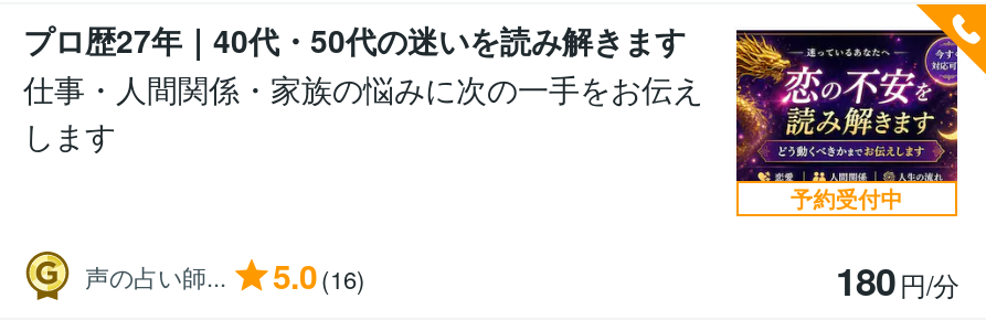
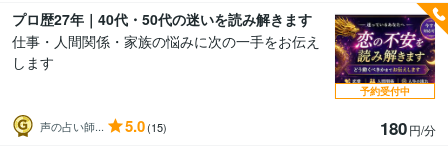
- 声の占い師... 5.0 (16)
+ 声の占い師... 5.0 (15)
